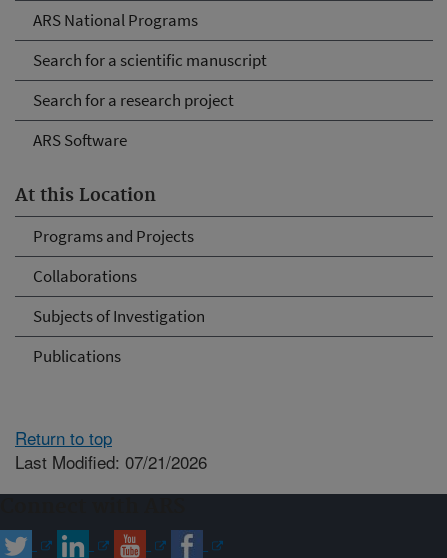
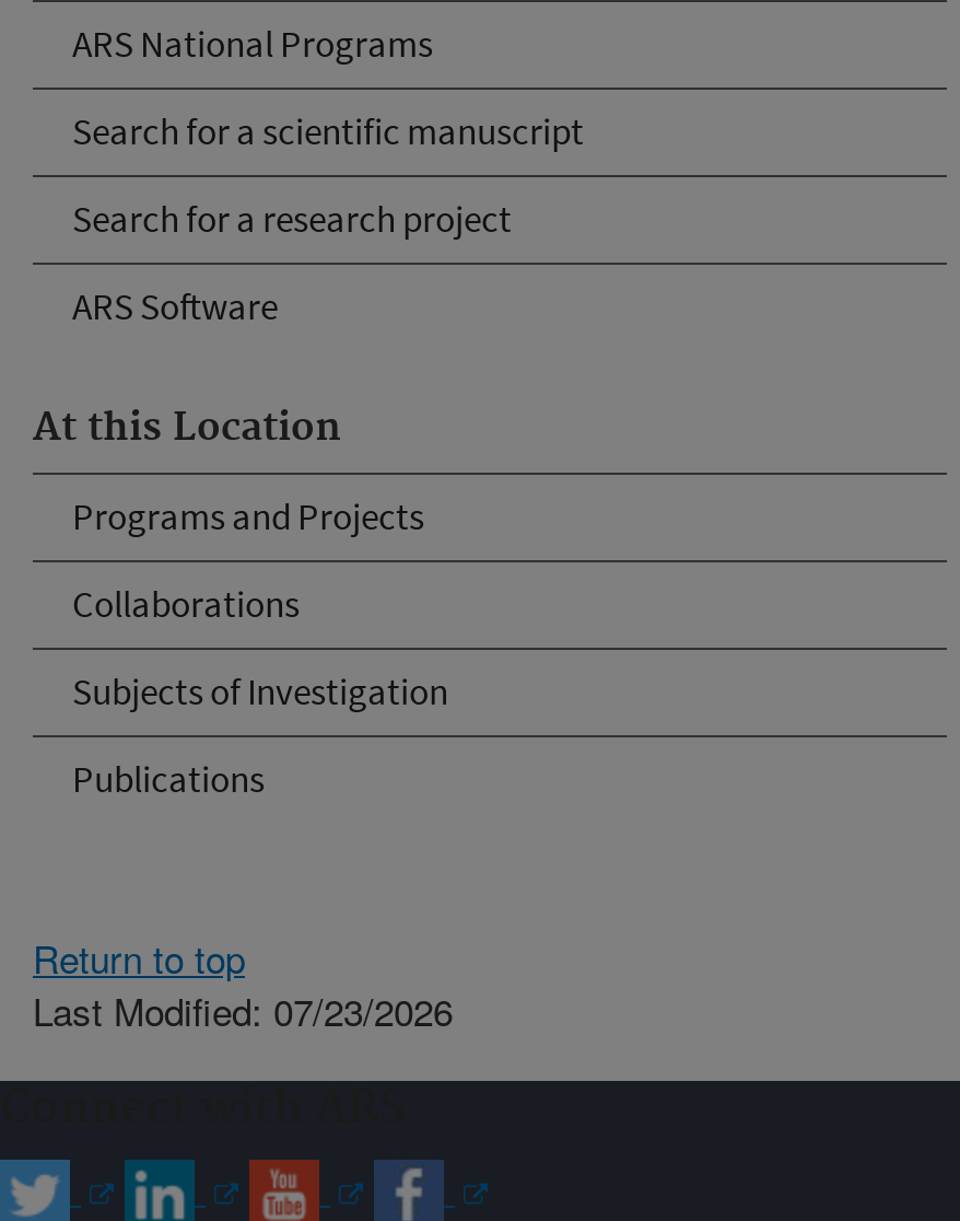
- Last Modified: 07/21/2026
+ Last Modified: 07/23/2026
